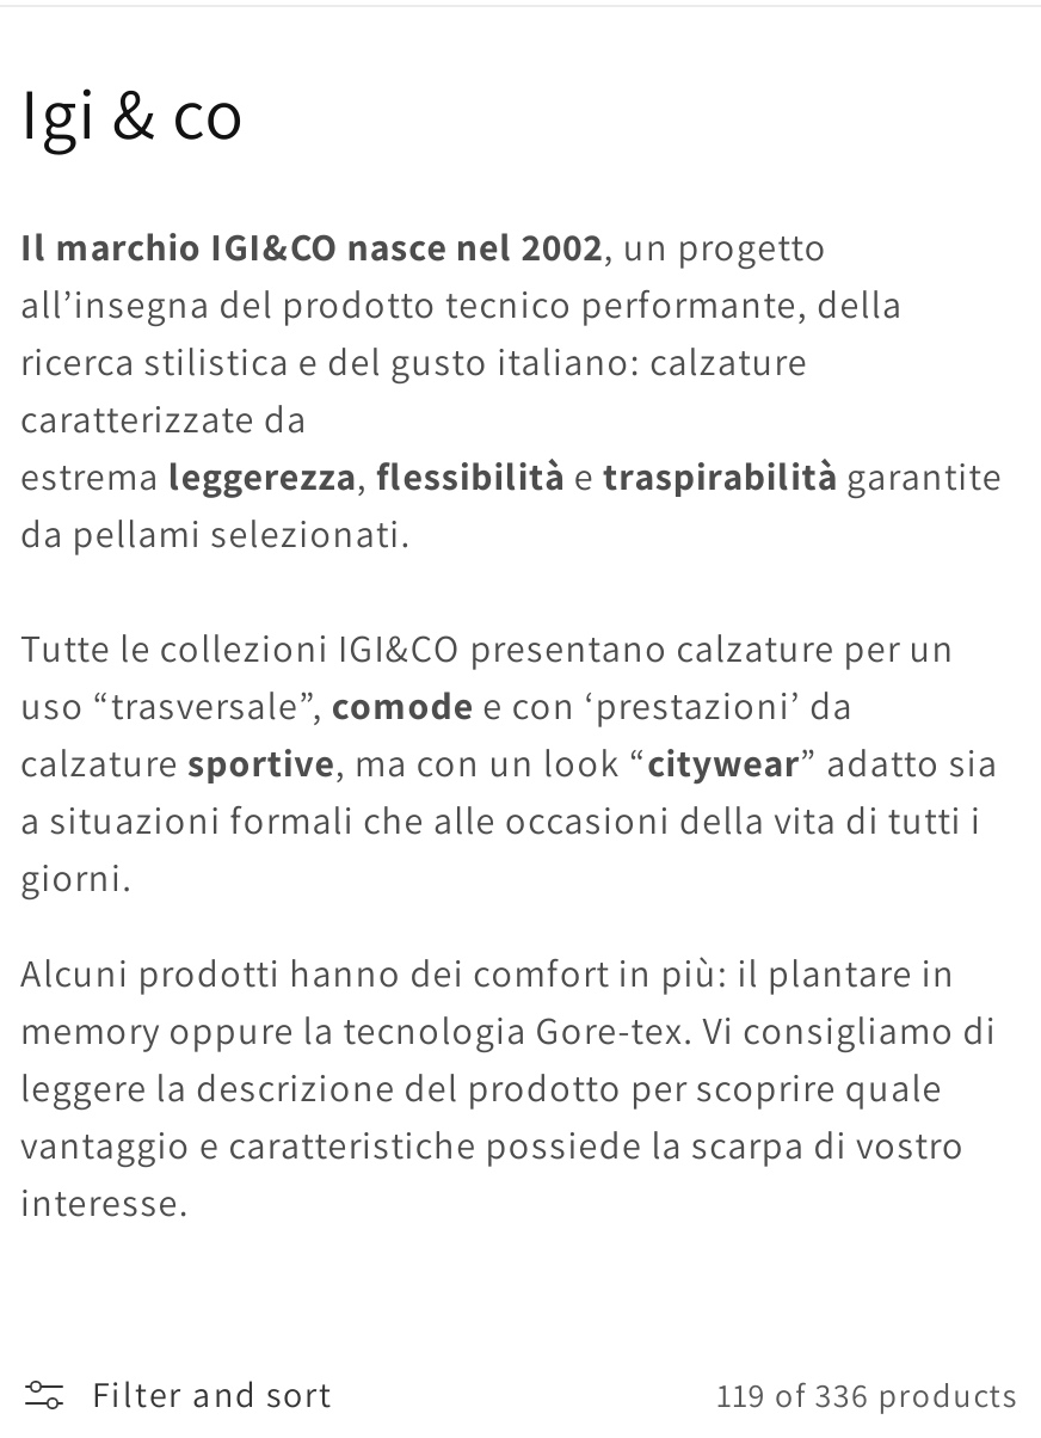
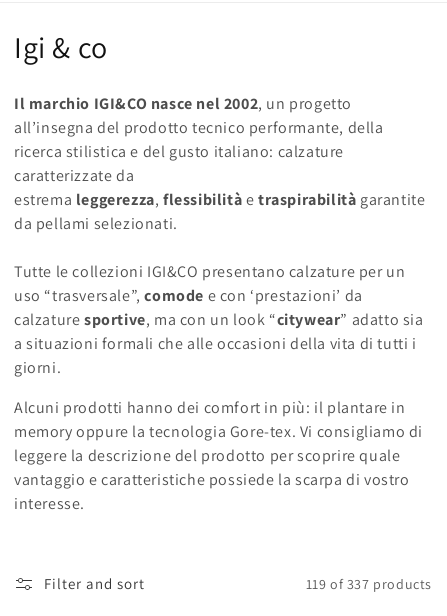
- 119 of 336 products
+ 119 of 337 products
